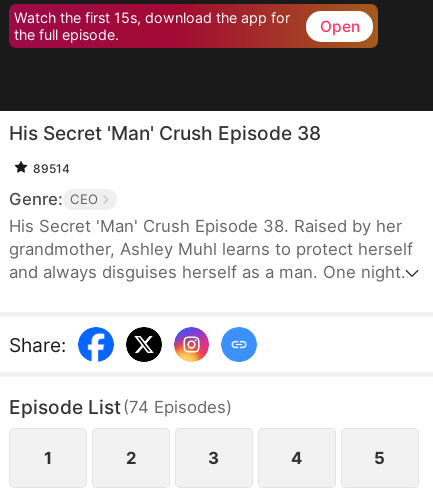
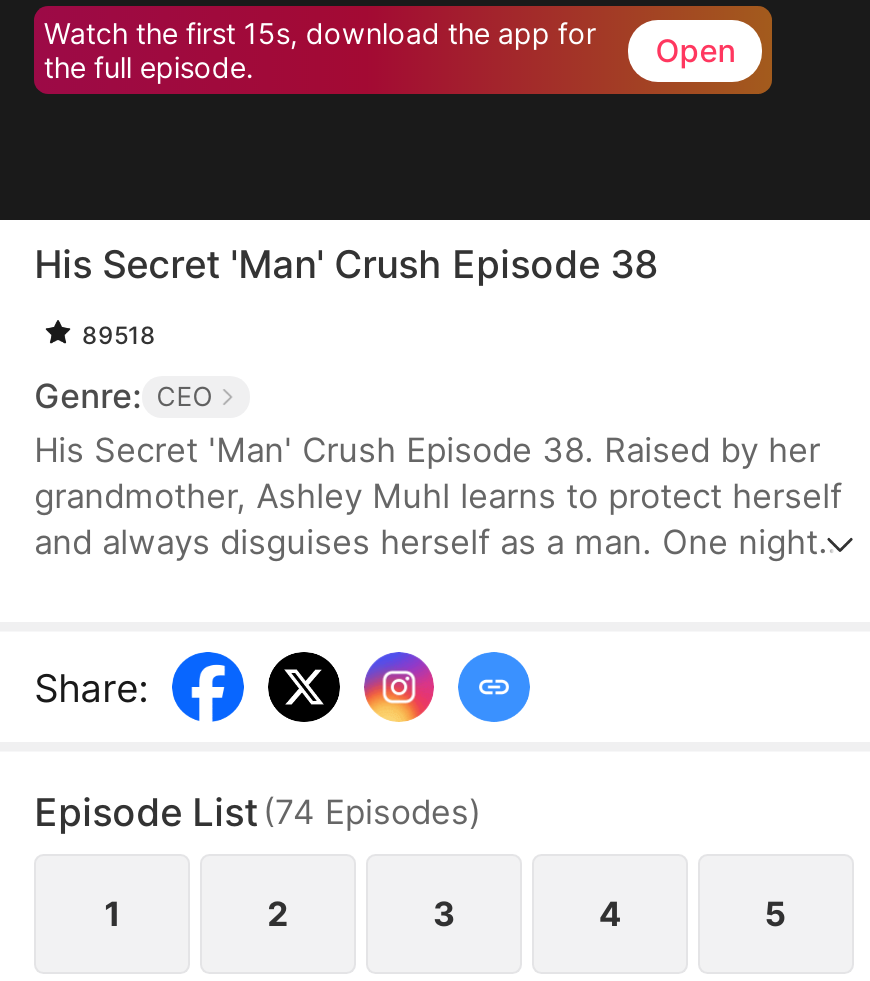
- 89514
+ 89518
